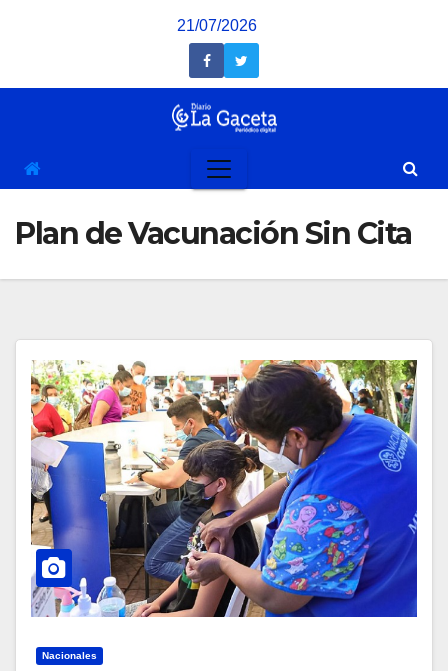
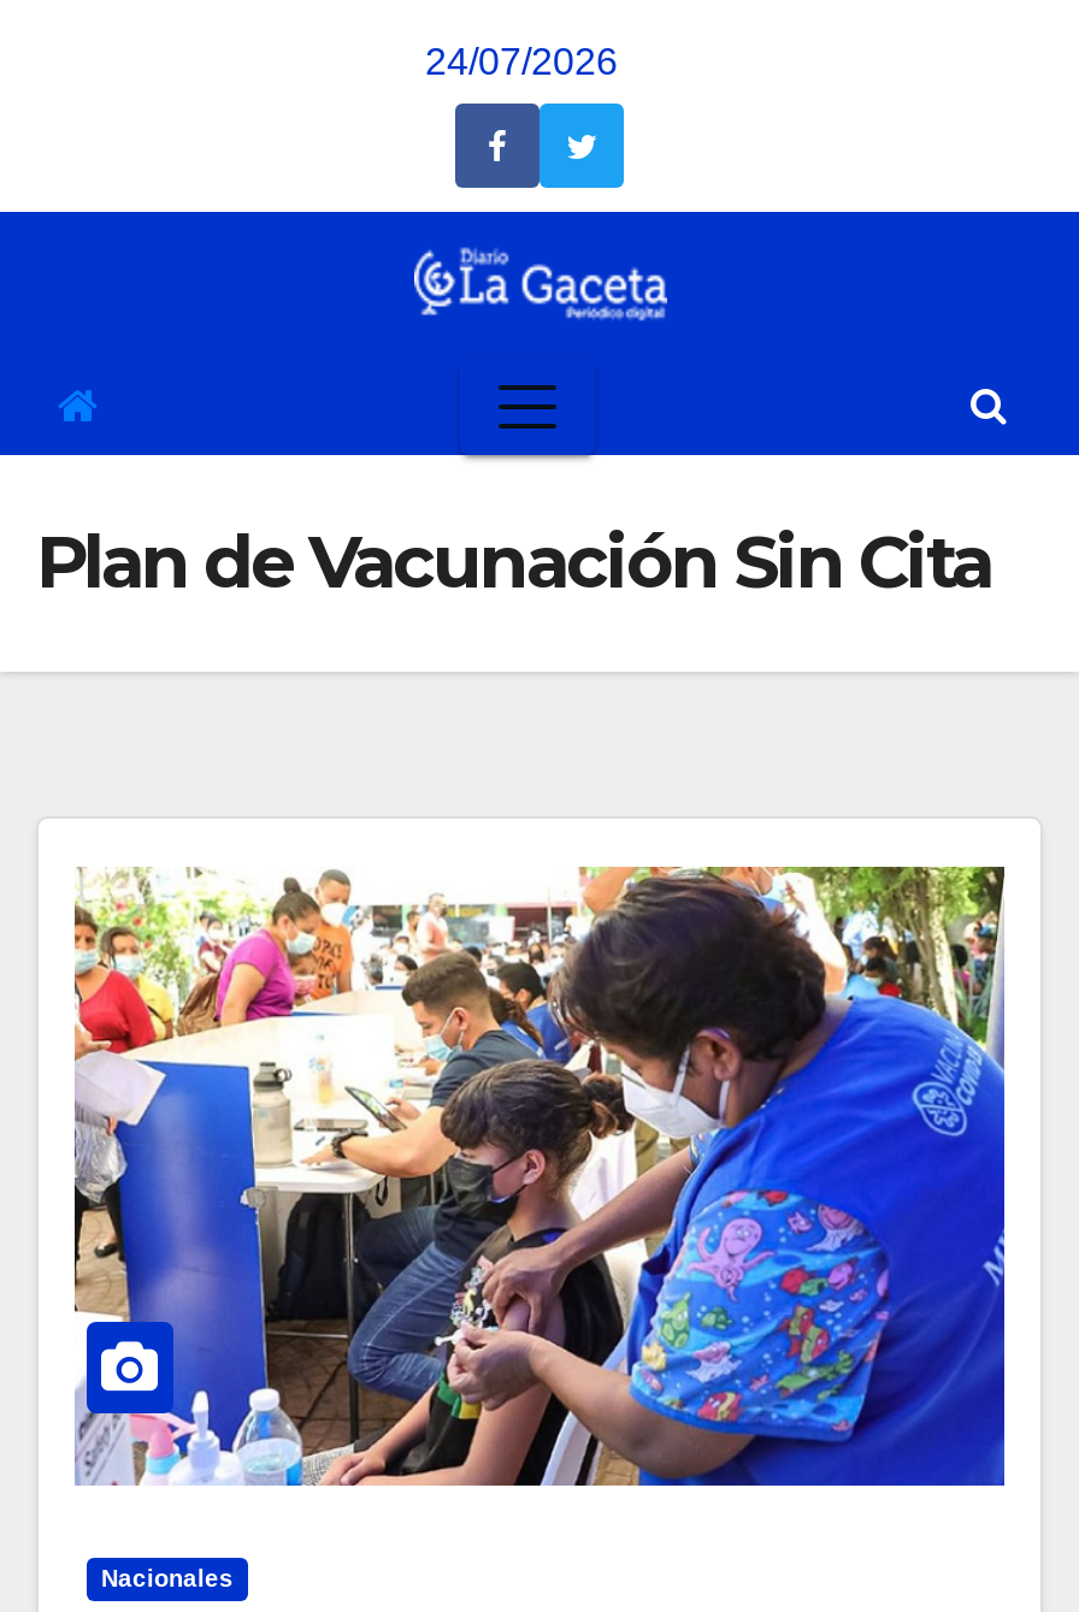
- 21/07/2026
+ 24/07/2026
